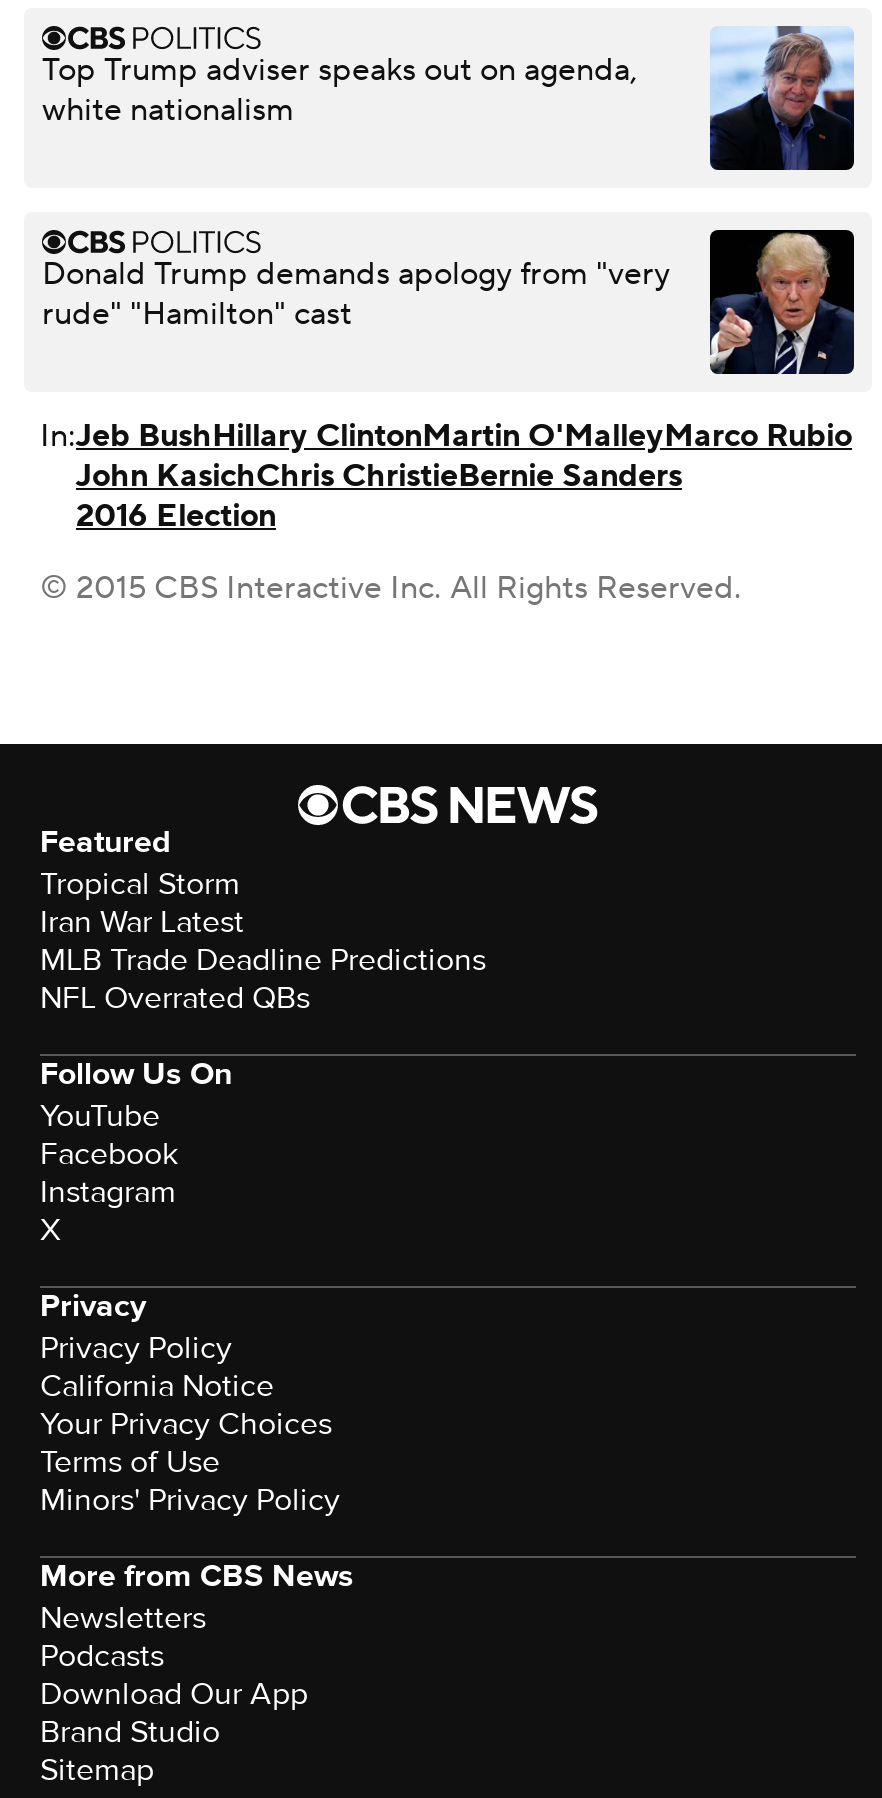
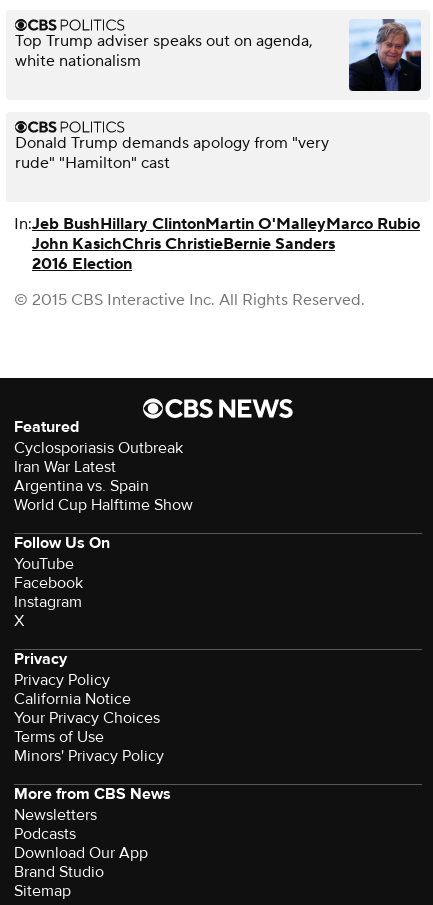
- [image]

- Tropical Storm
+ Cyclosporiasis Outbreak

- MLB Trade Deadline Predictions
- NFL Overrated QBs
+ Argentina vs. Spain
+ World Cup Halftime Show
